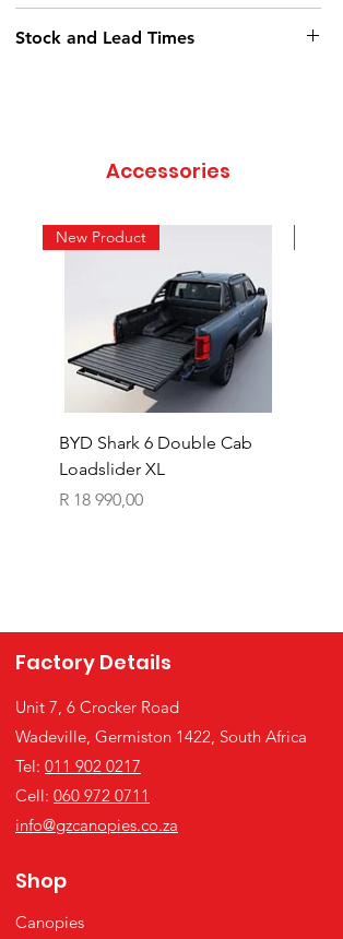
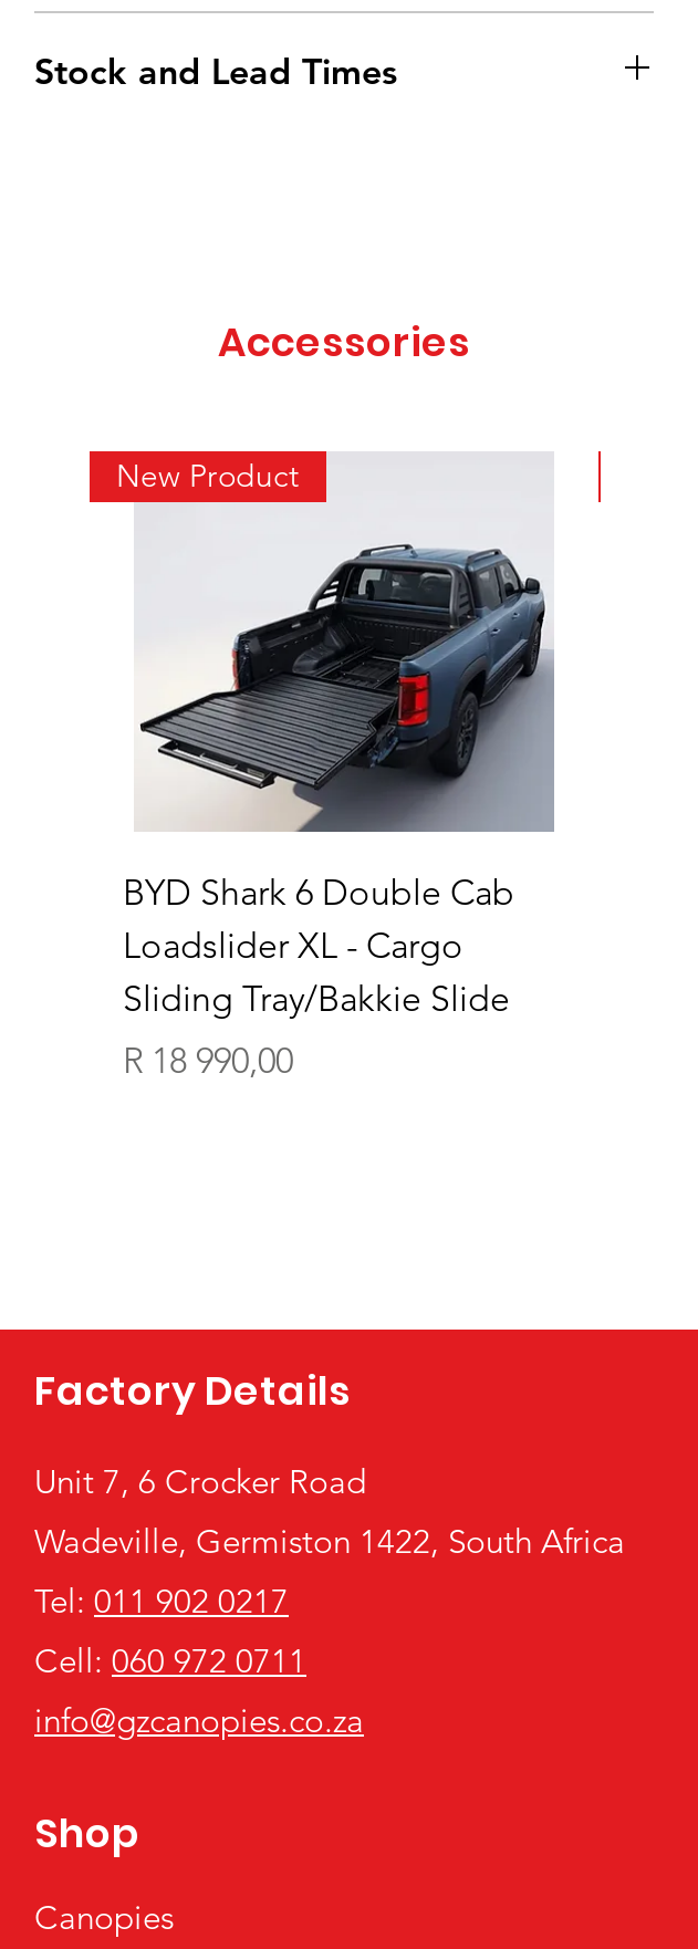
- Loadslider XL
+ Loadslider XL - Cargo
+ Sliding Tray/Bakkie Slide
